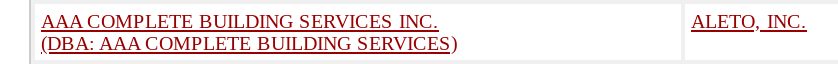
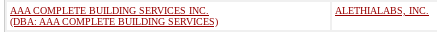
- ALETO, INC.
+ ALETHIALABS, INC.
